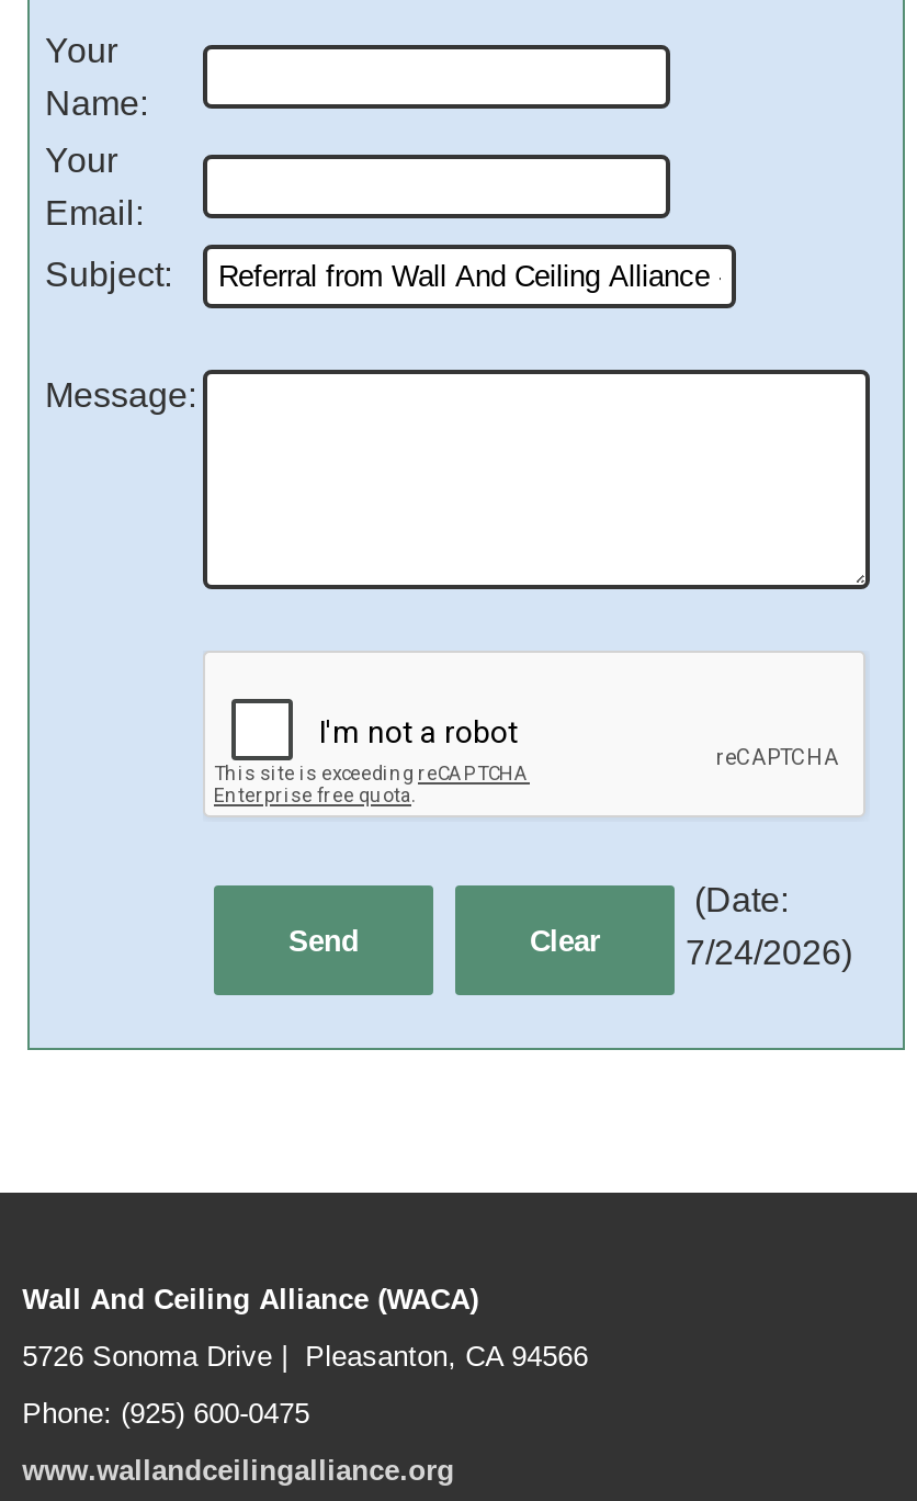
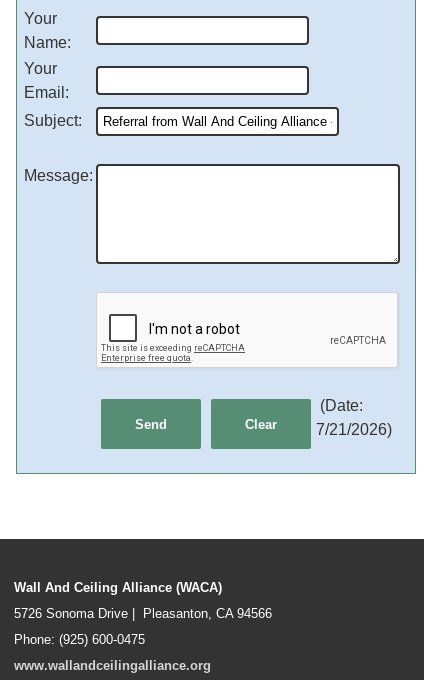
- 7/24/2026)
+ 7/21/2026)
